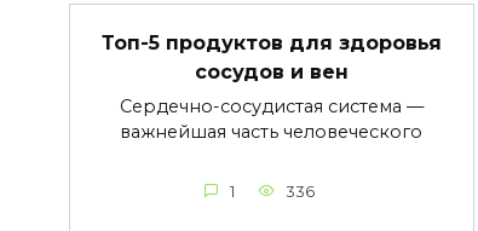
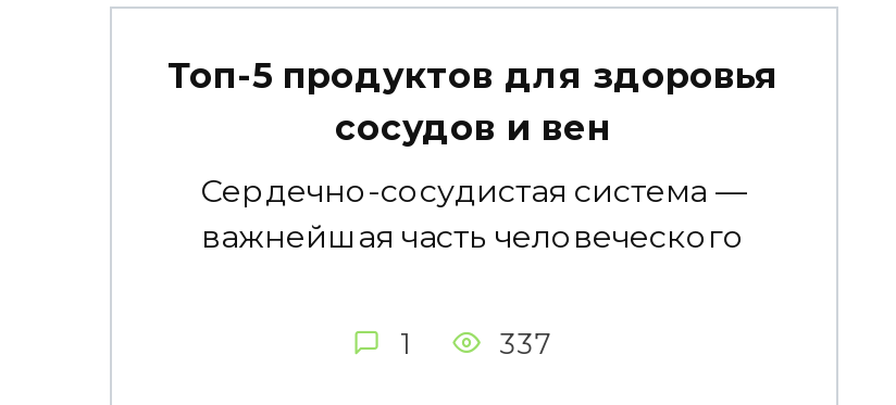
- 336
+ 337
